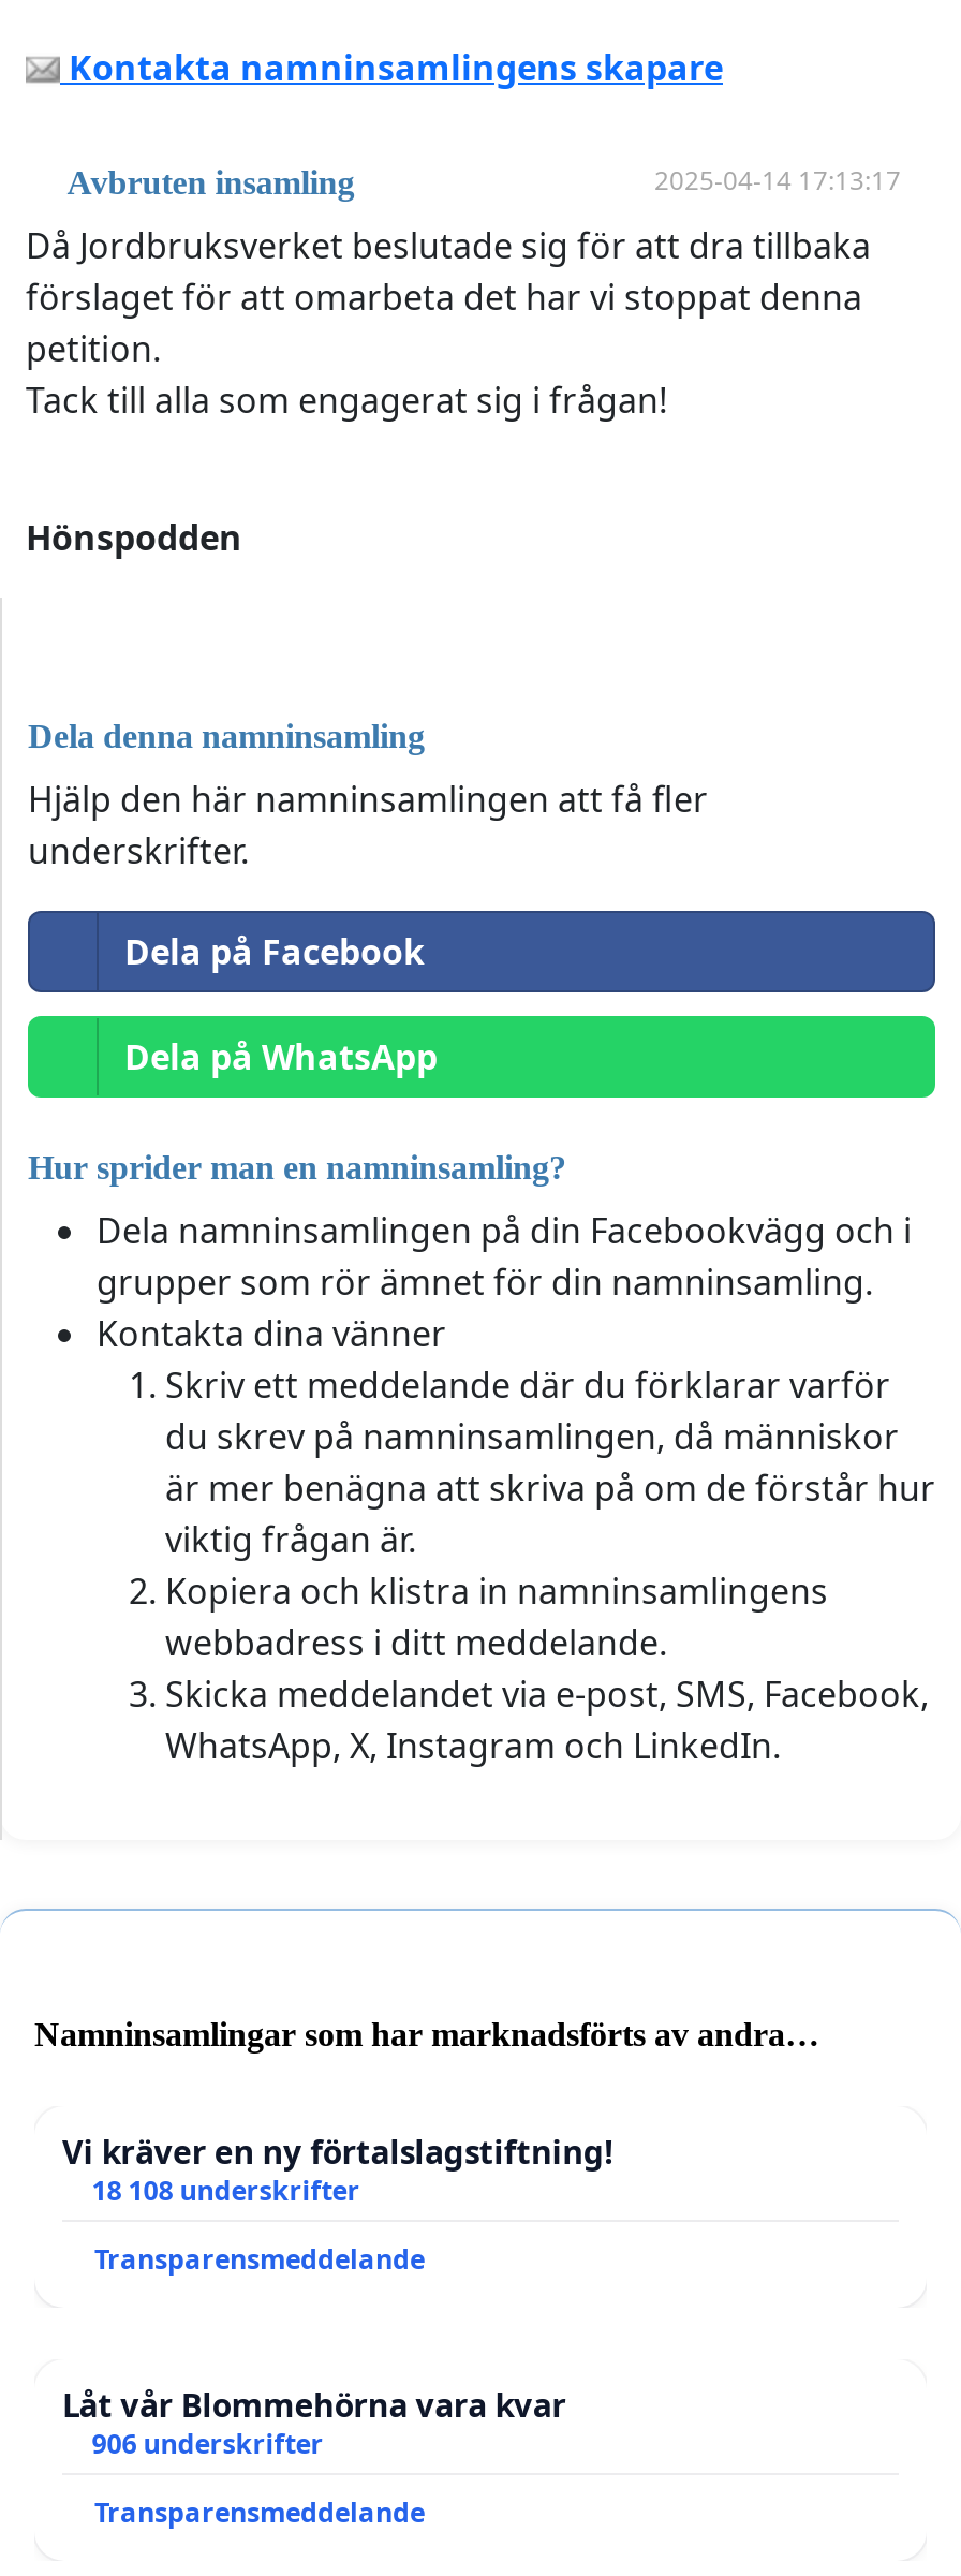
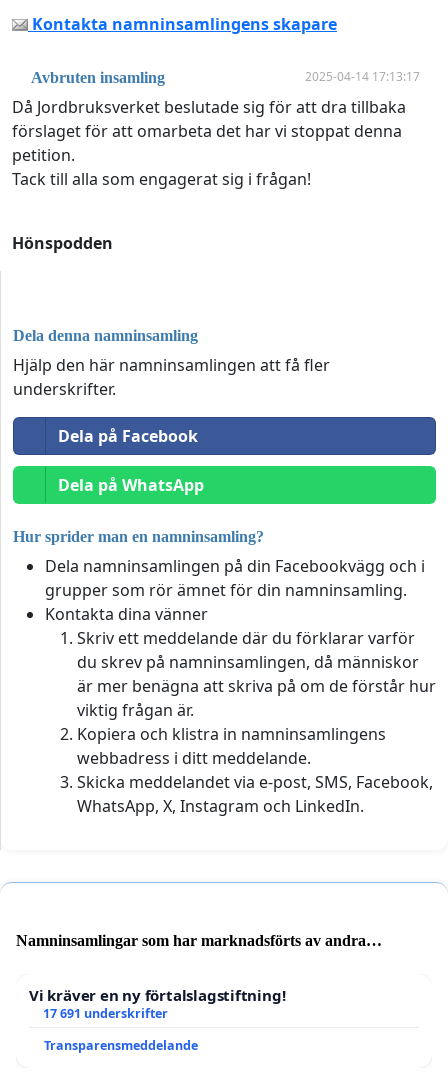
- 18 108 underskrifter
- Transparensmeddelande
- Låt vår Blommehörna vara kvar
- 906 underskrifter
+ 17 691 underskrifter
